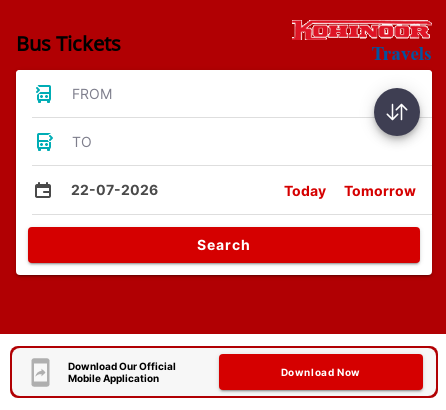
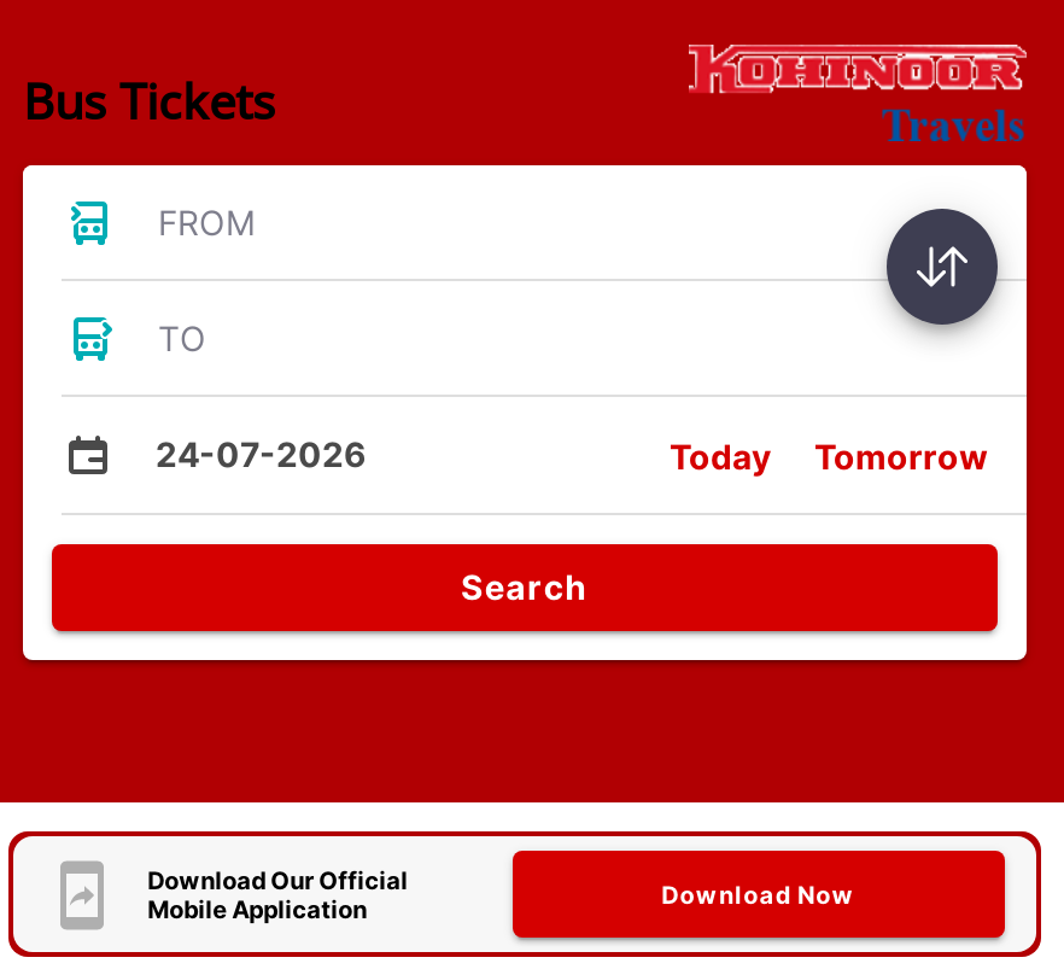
- 22-07-2026
+ 24-07-2026
